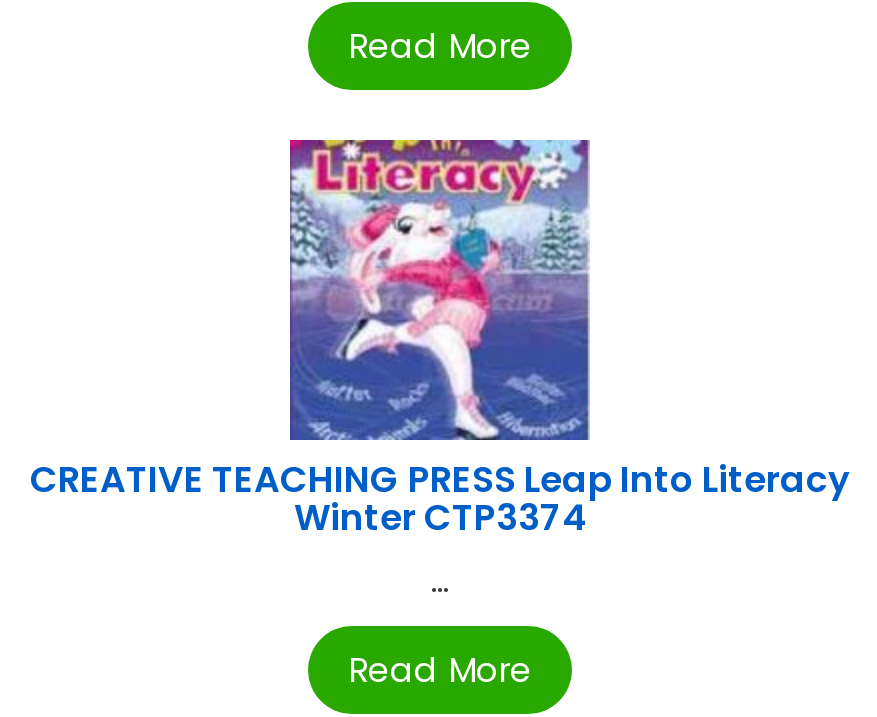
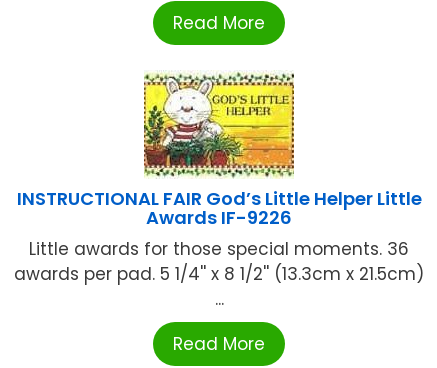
- [image]
+ [image]

- CREATIVE TEACHING PRESS Leap Into Literacy
- Winter CTP3374
+ INSTRUCTIONAL FAIR God’s Little Helper Little
+ Awards IF-9226
+ Little awards for those special moments. 36
+ awards per pad. 5 1/4'' x 8 1/2'' (13.3cm x 21.5cm)
